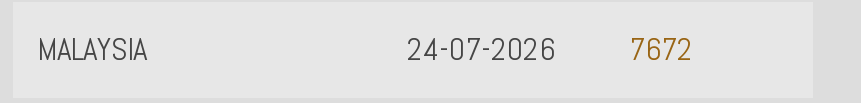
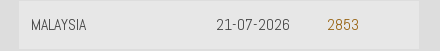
- 24-07-2026
+ 21-07-2026

- 7672
+ 2853
